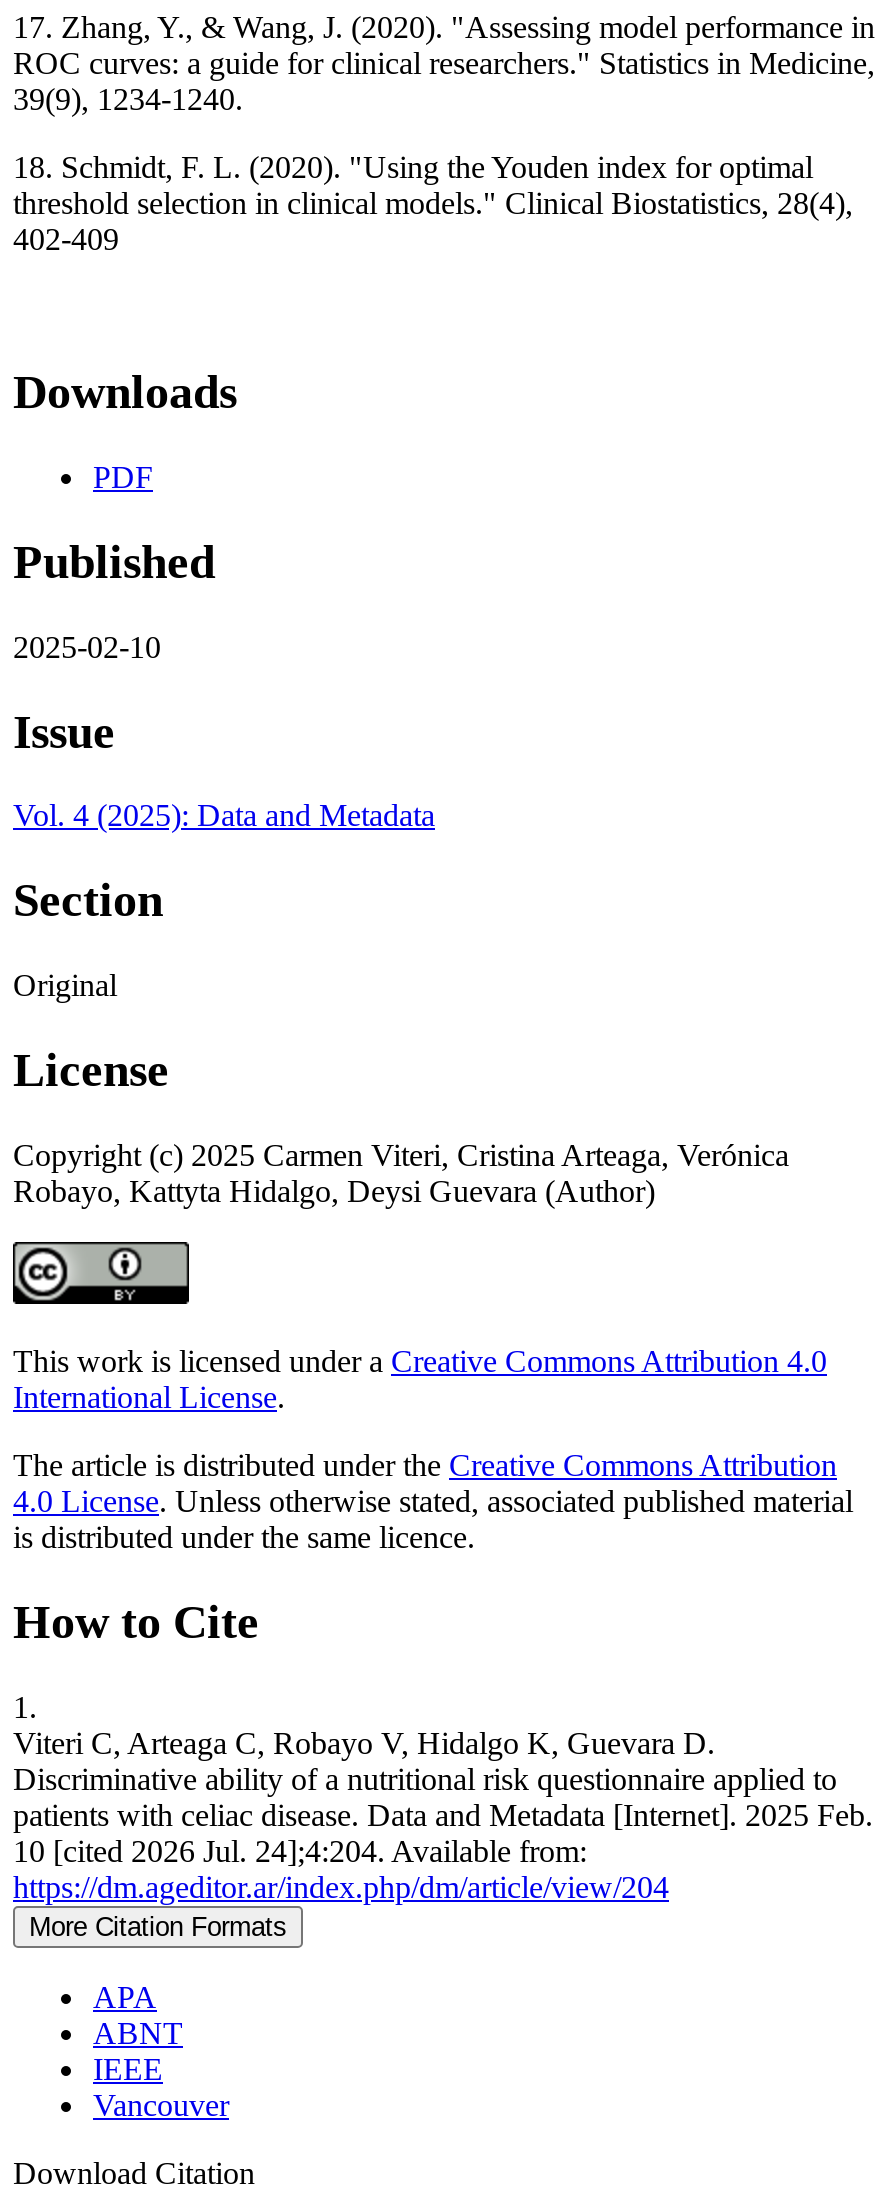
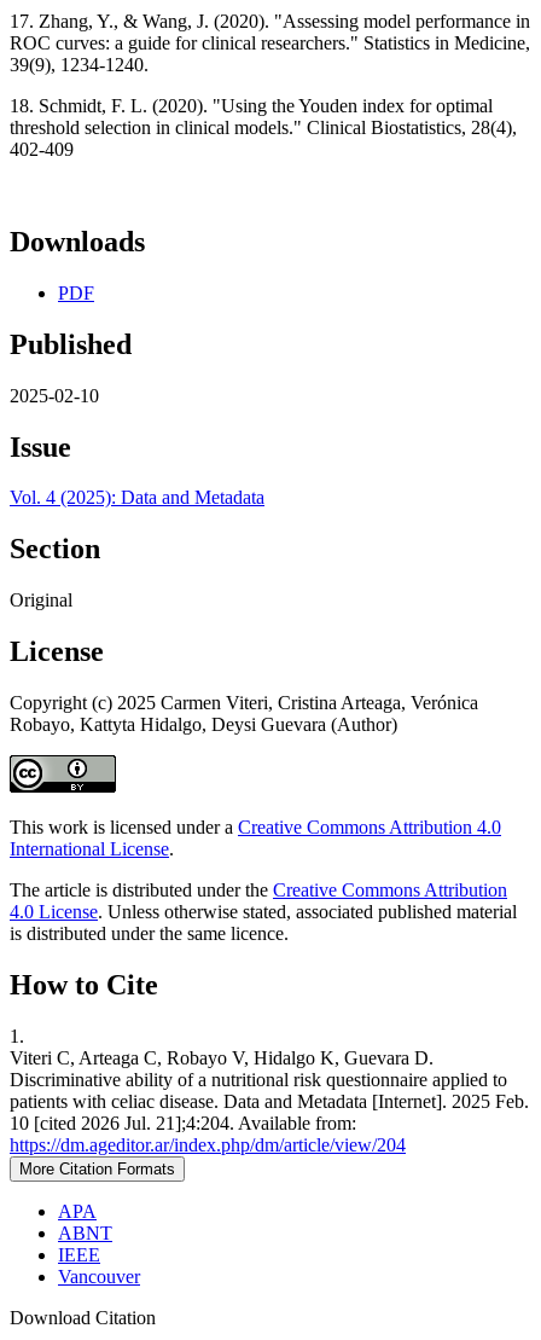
- 10 [cited 2026 Jul. 24];4:204. Available from:
+ 10 [cited 2026 Jul. 21];4:204. Available from:
